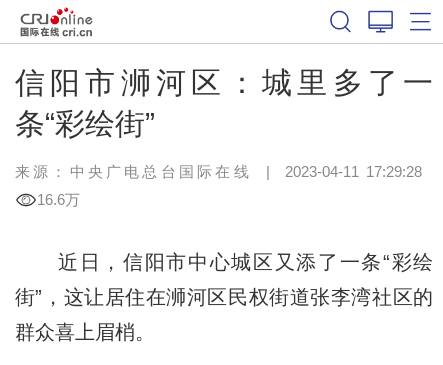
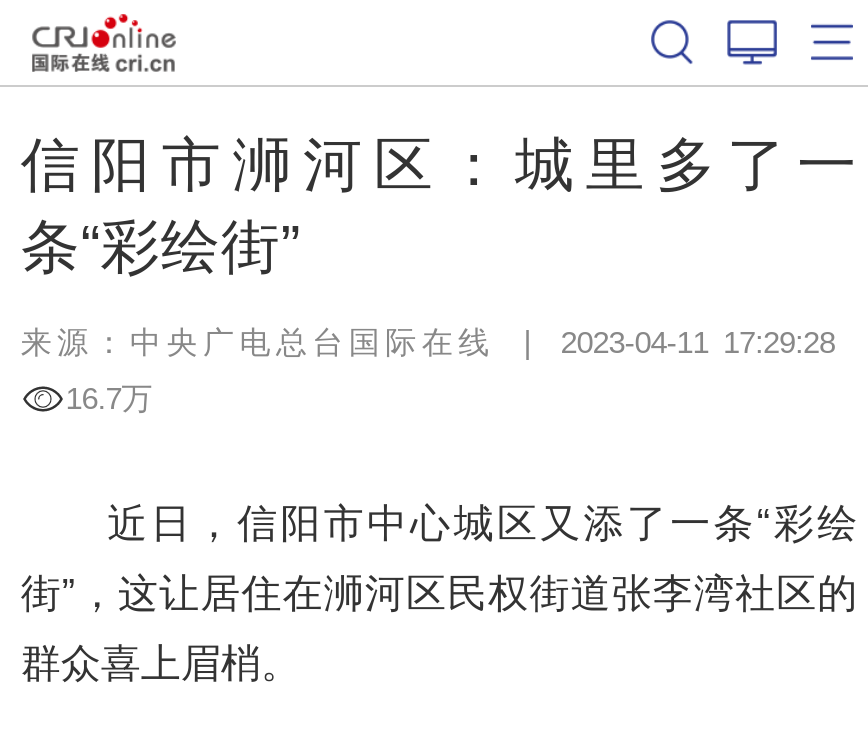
- 16.6万
+ 16.7万
